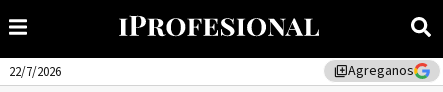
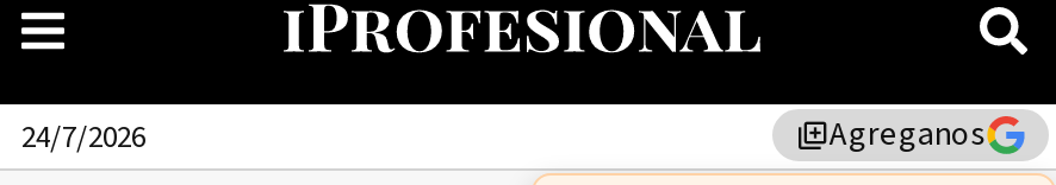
- 22/7/2026
+ 24/7/2026
